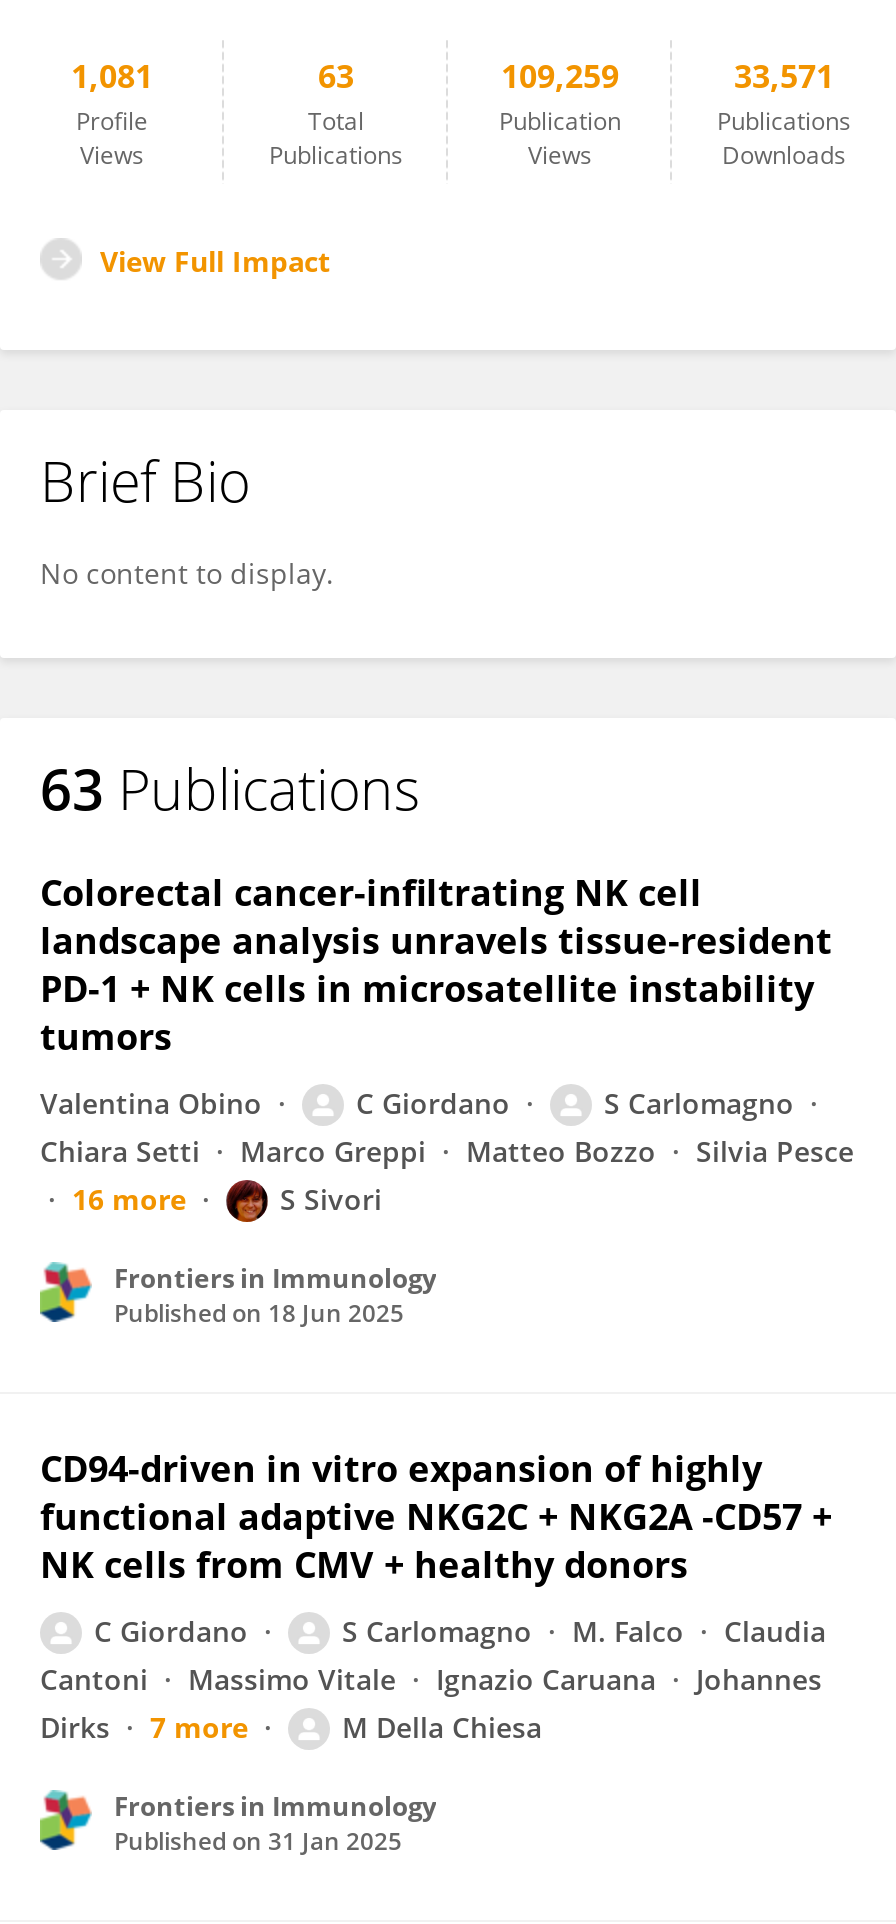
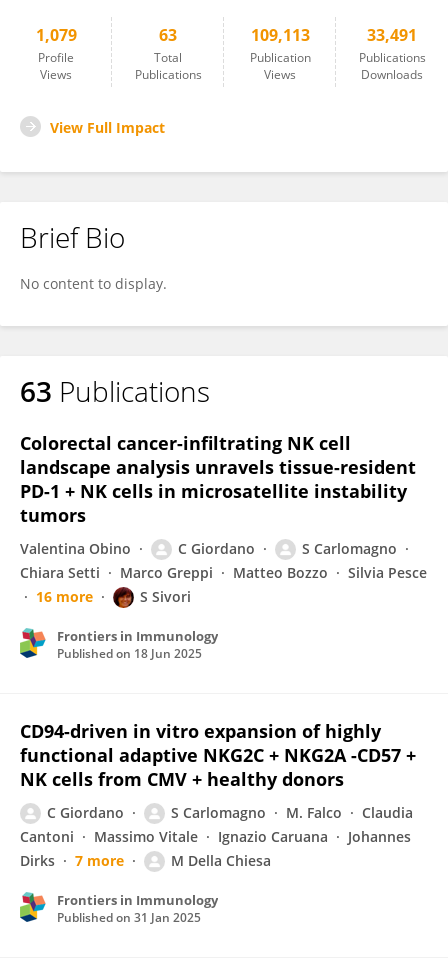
- 1,081
+ 1,079

- 109,259
+ 109,113

- 33,571
+ 33,491
